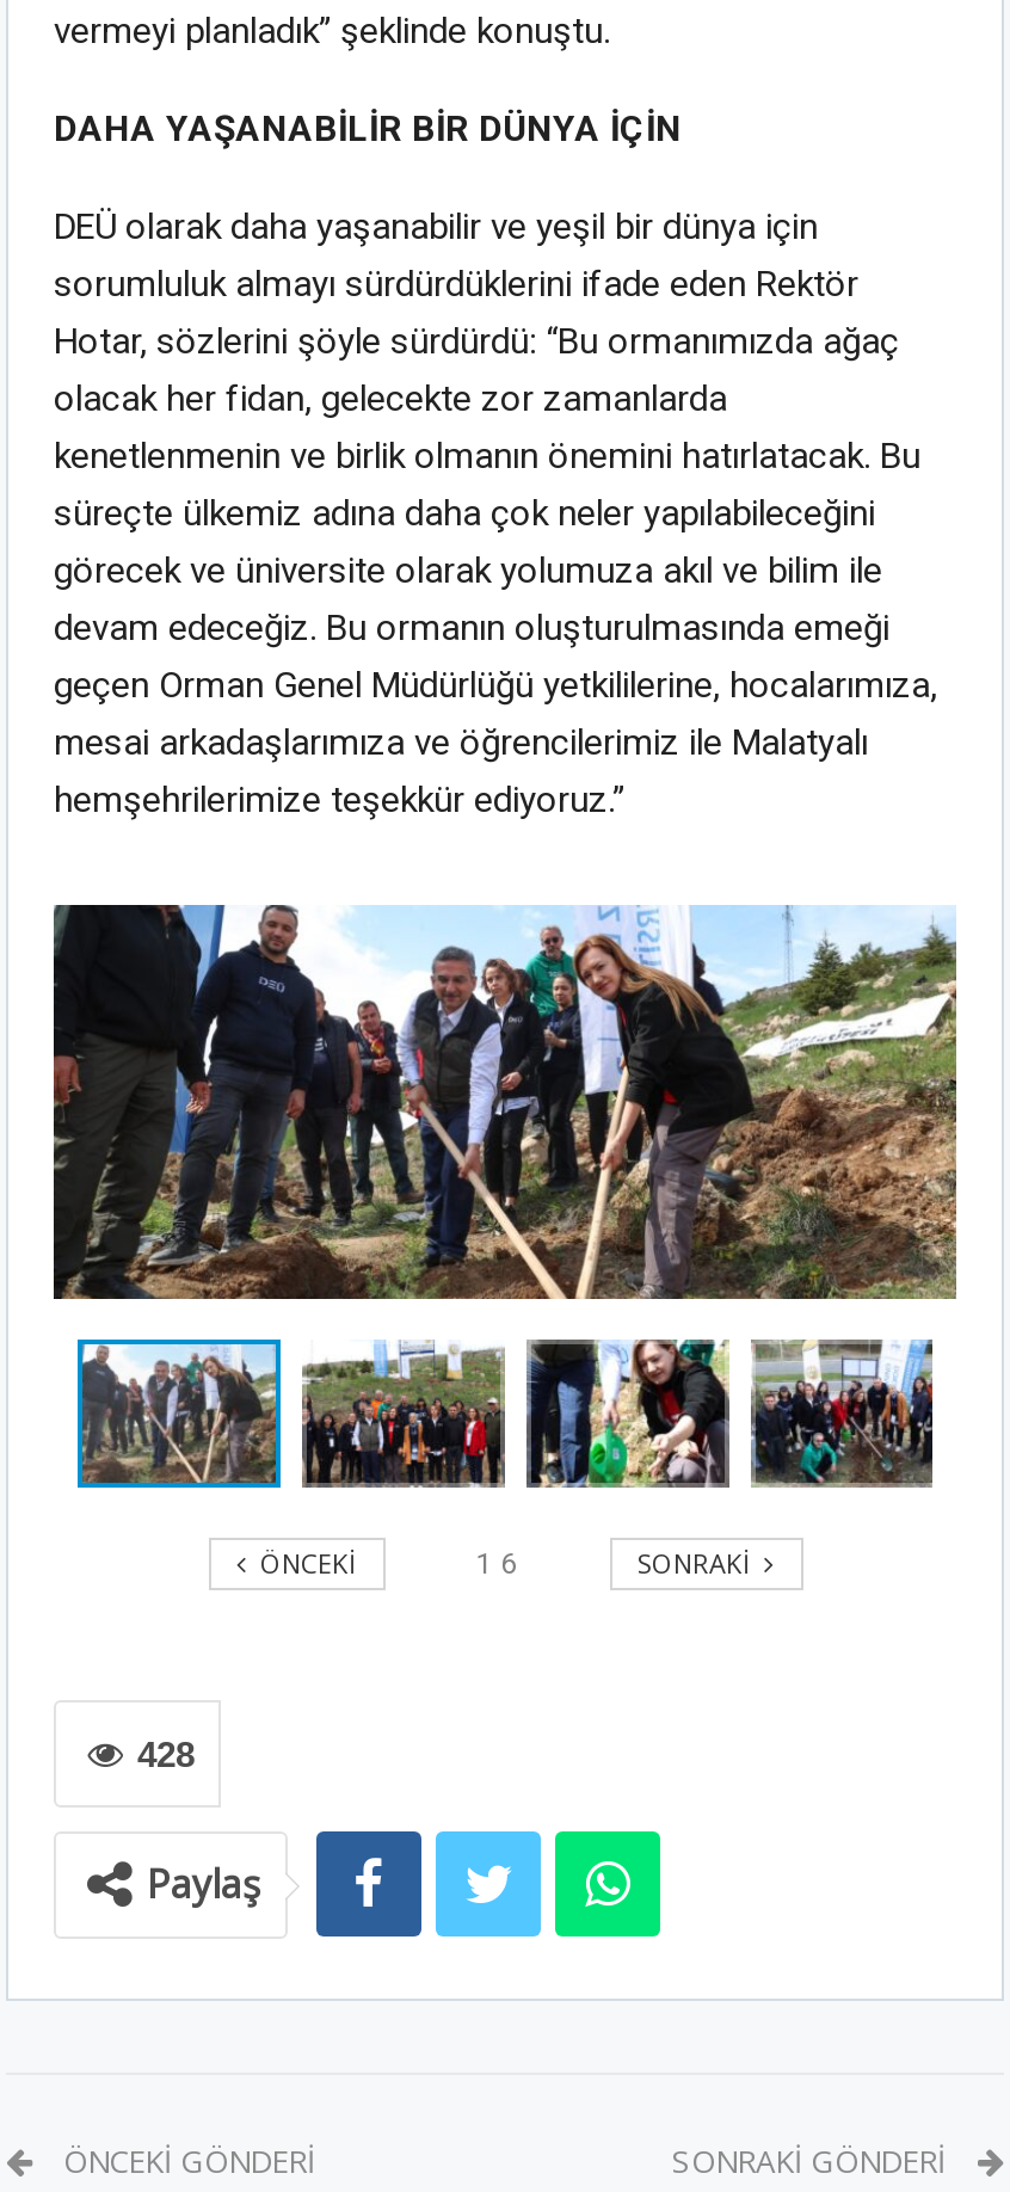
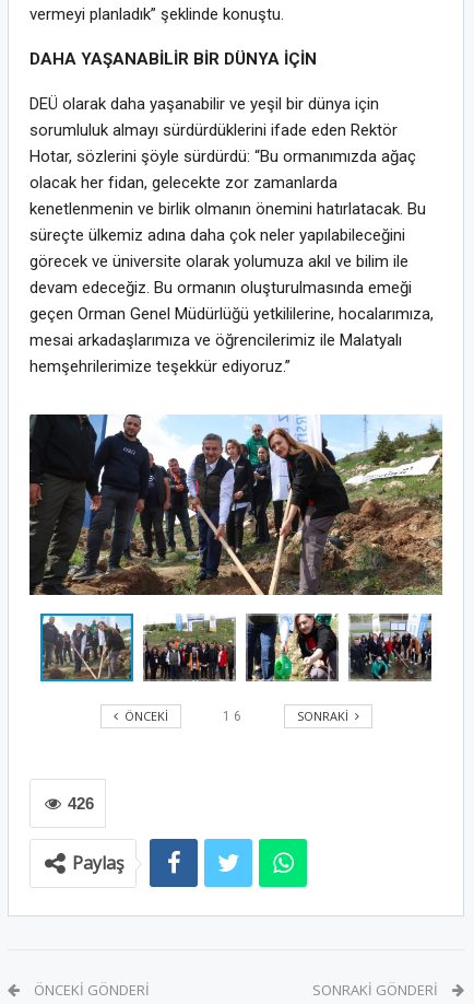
- 428
+ 426
